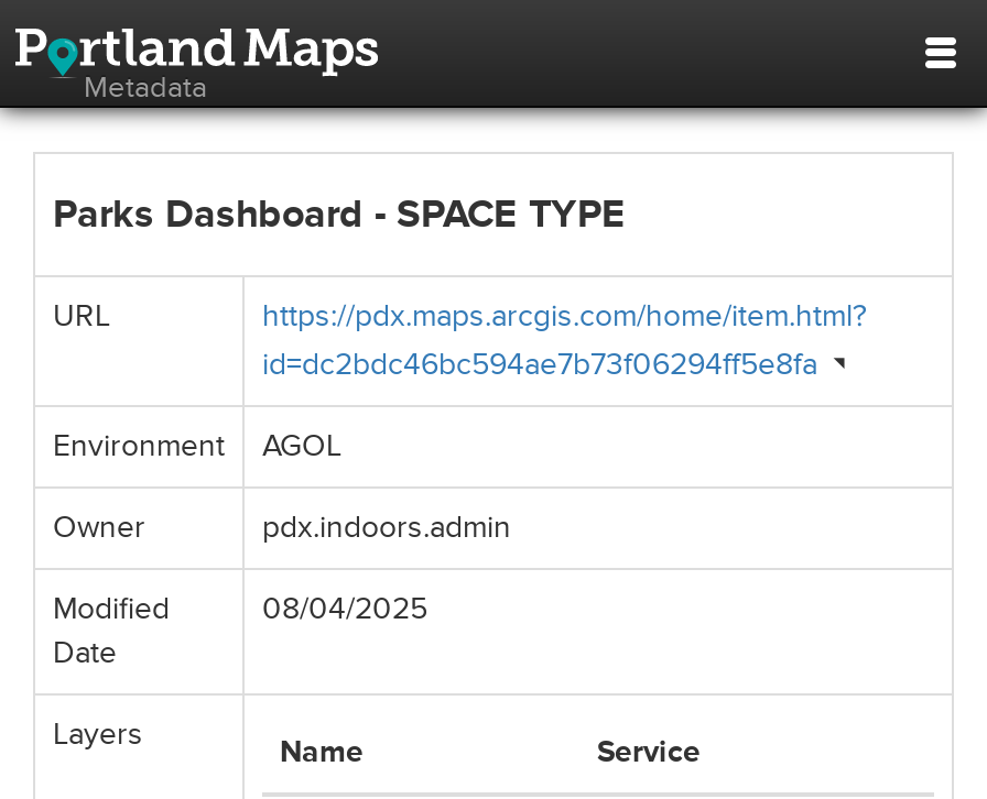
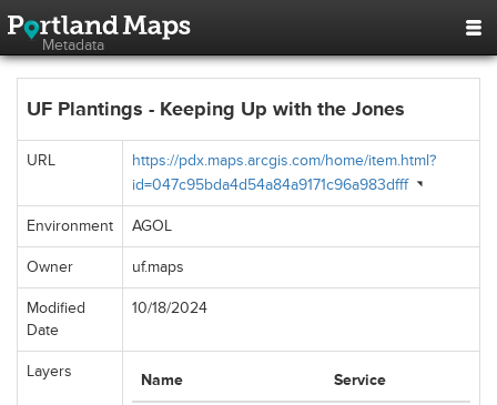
- Parks Dashboard - SPACE TYPE
+ UF Plantings - Keeping Up with the Jones

- id=dc2bdc46bc594ae7b73f06294ff5e8fa
+ id=047c95bda4d54a84a9171c96a983dfff

- pdx.indoors.admin
+ uf.maps

- 08/04/2025
+ 10/18/2024
